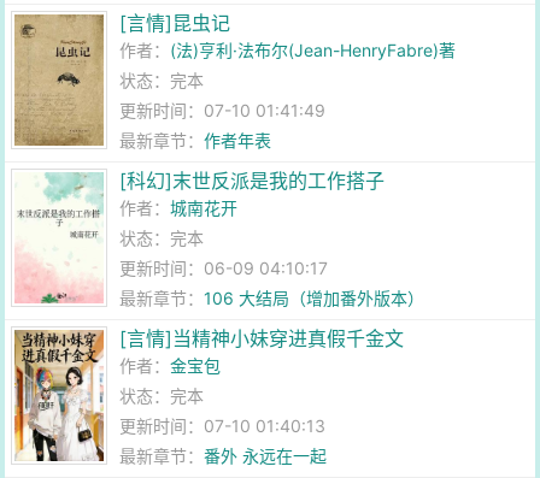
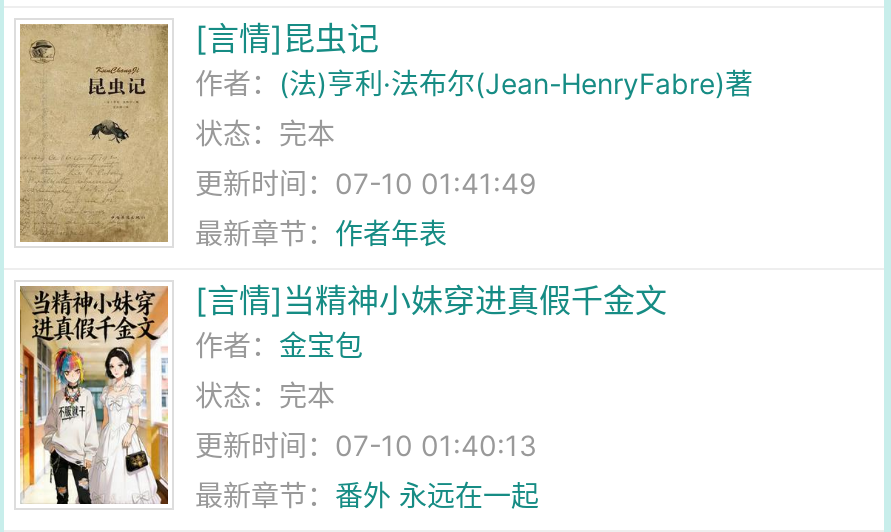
- [image]
- [科幻]末世反派是我的工作搭子
- 作者：城南花开
- 状态：完本
- 更新时间：06-09 04:10:17
- 最新章节：106 大结局（增加番外版本）
